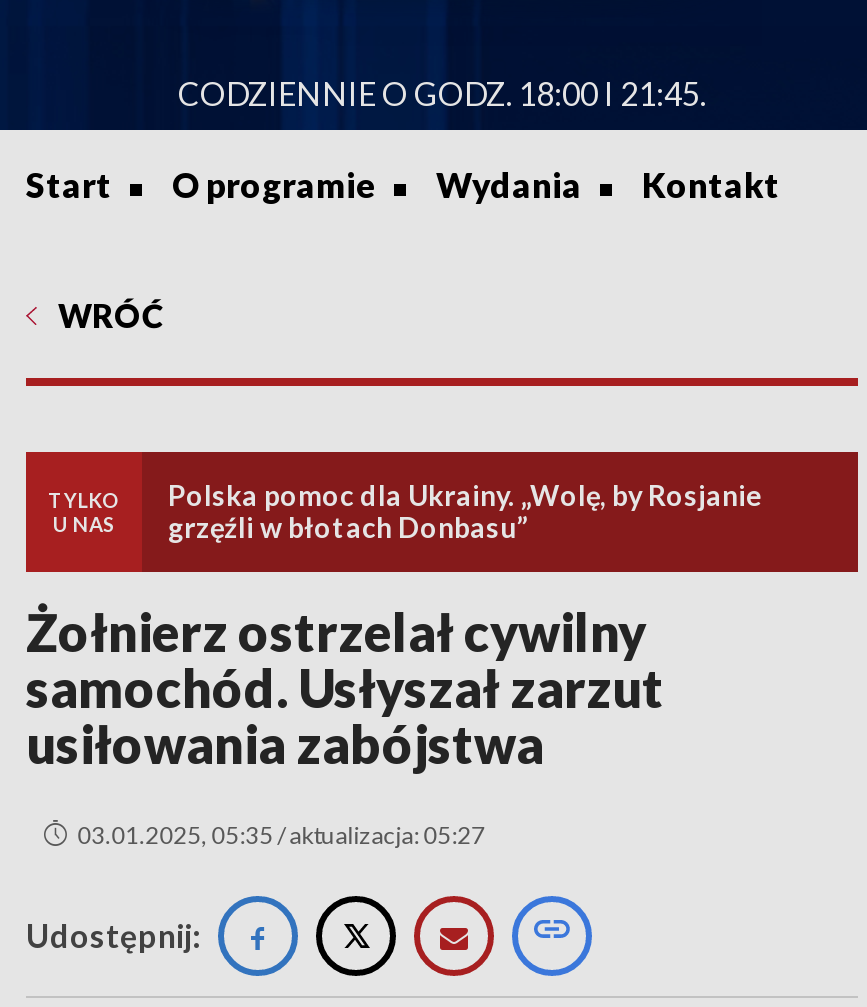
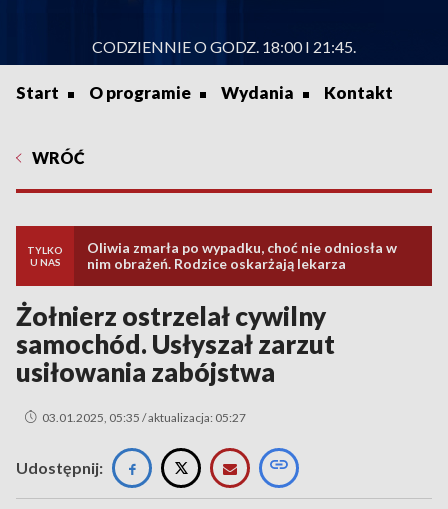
- Polska pomoc dla Ukrainy. „Wolę, by Rosjanie
- grzęźli w błotach Donbasu”
+ Oliwia zmarła po wypadku, choć nie odniosła w
+ nim obrażeń. Rodzice oskarżają lekarza
